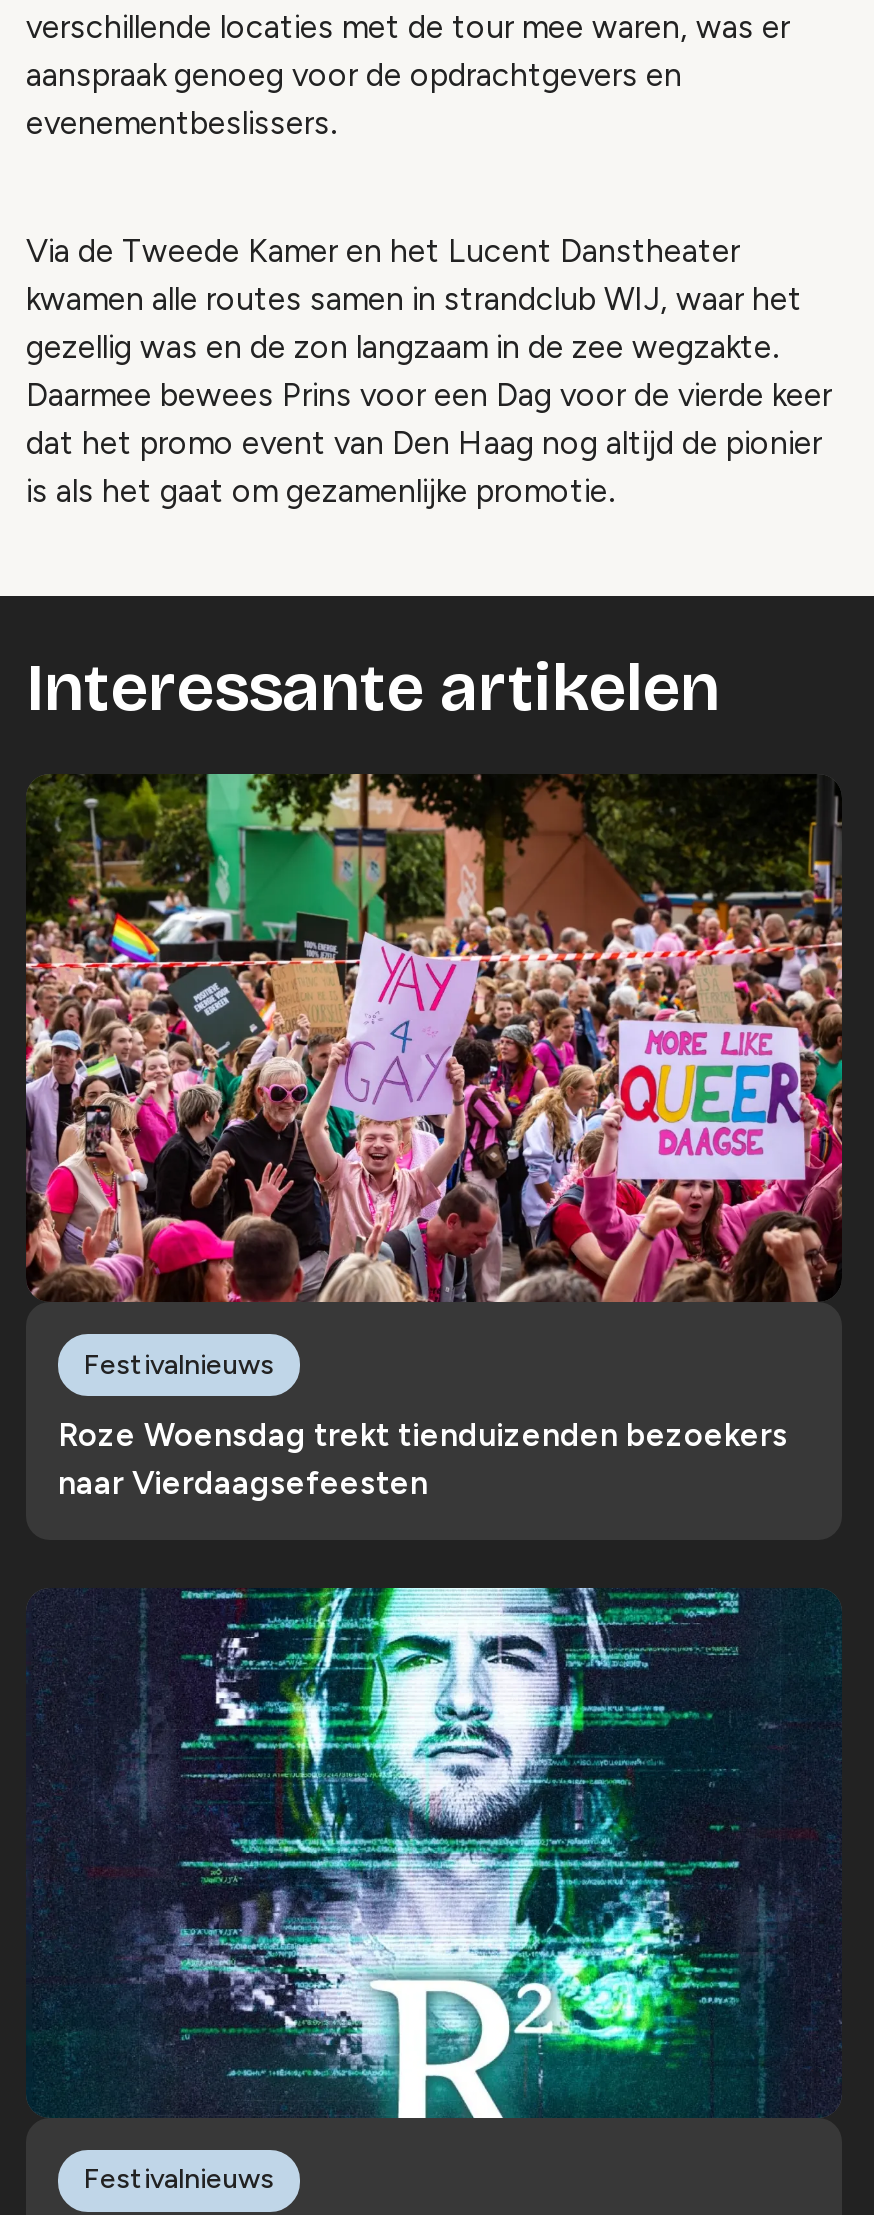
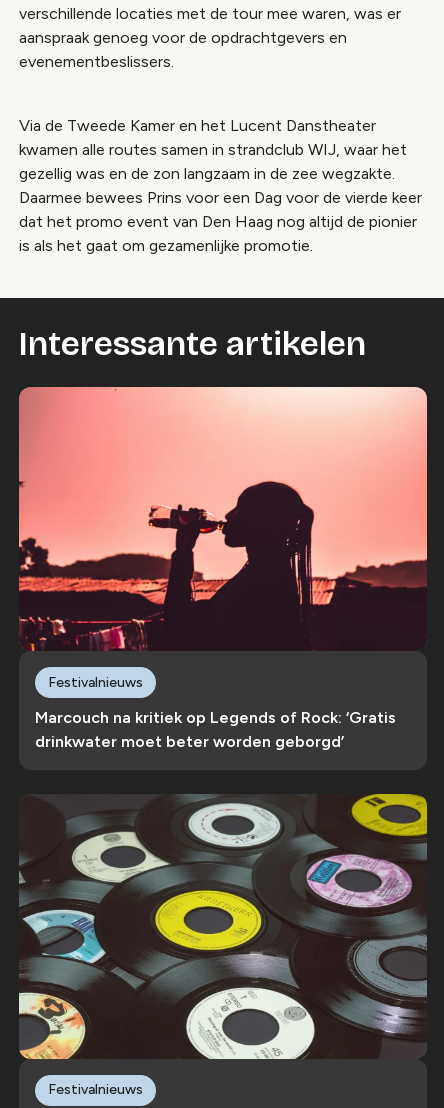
- [image]
+ [image]

- Roze Woensdag trekt tienduizenden bezoekers
- naar Vierdaagsefeesten
+ Marcouch na kritiek op Legends of Rock: ‘Gratis
+ drinkwater moet beter worden geborgd’

- [image]
+ [image]
